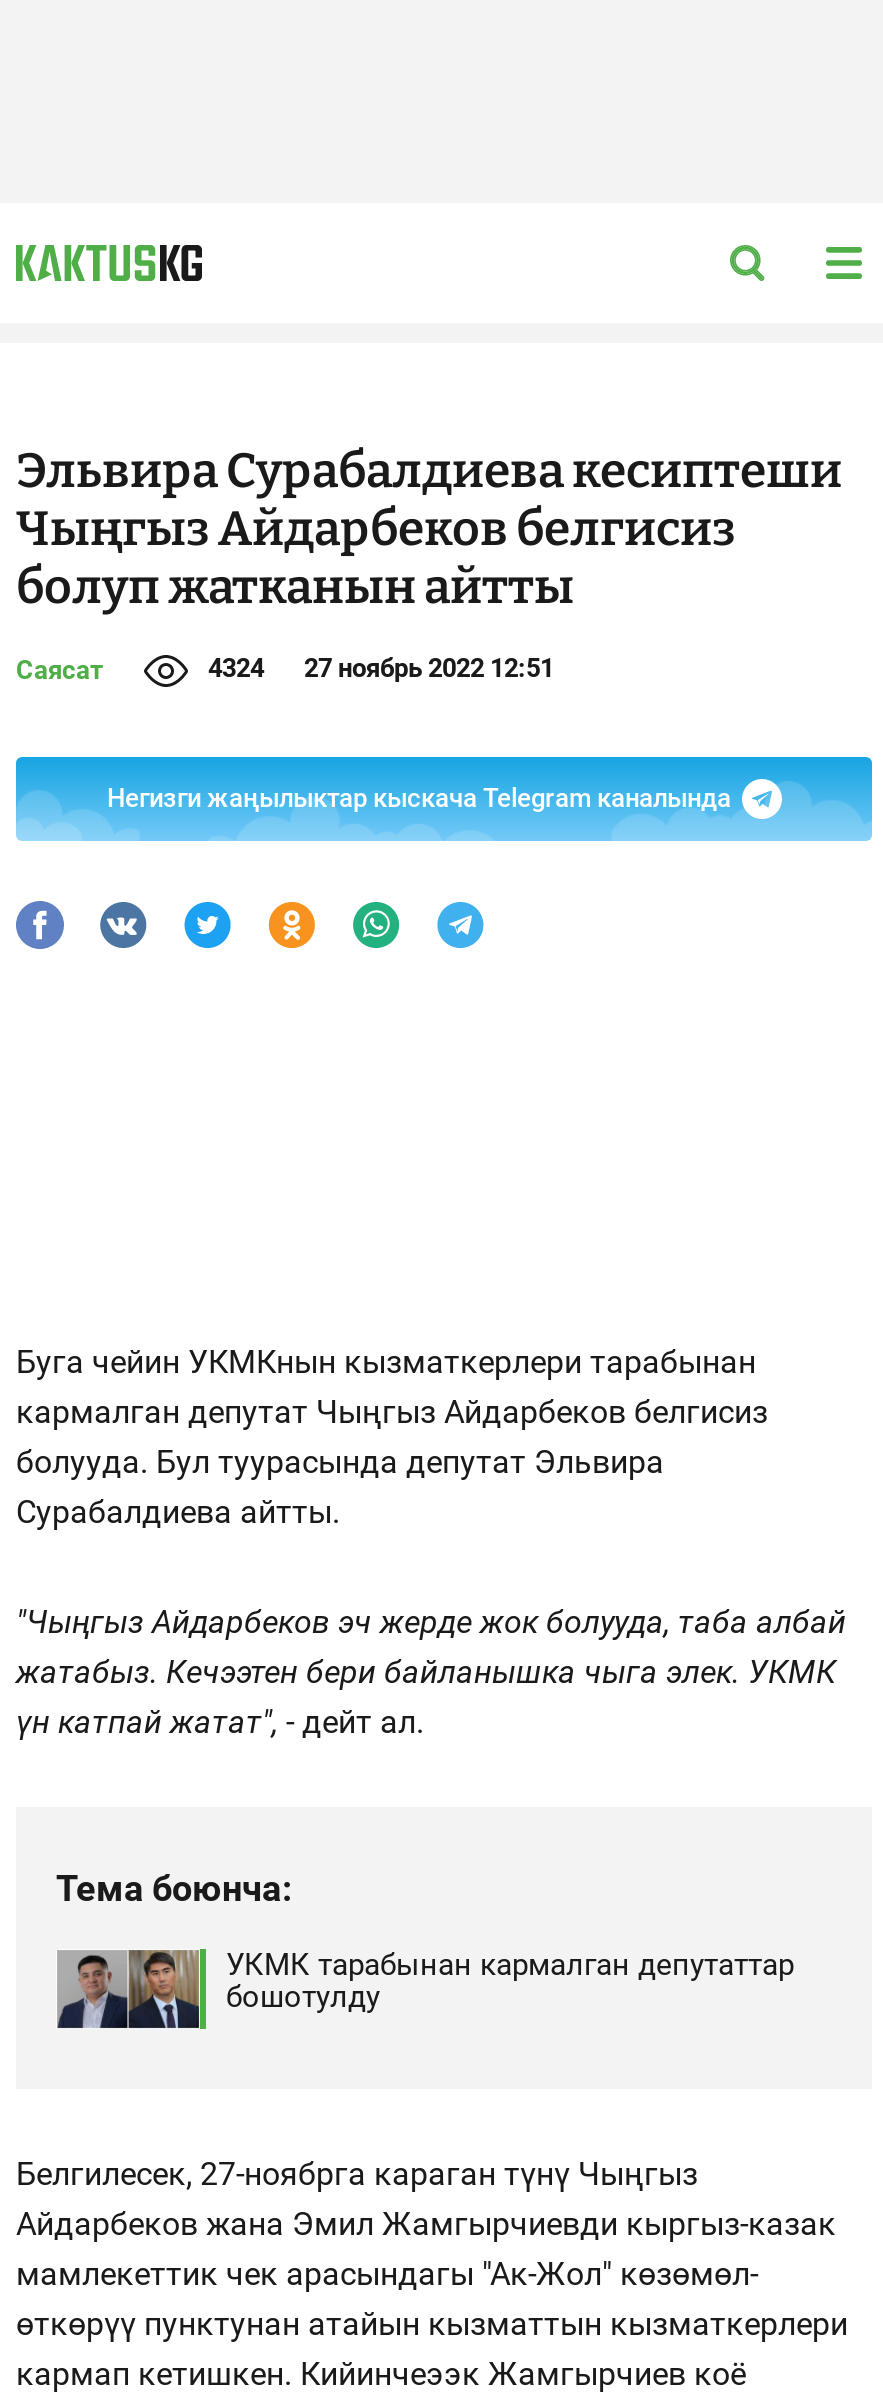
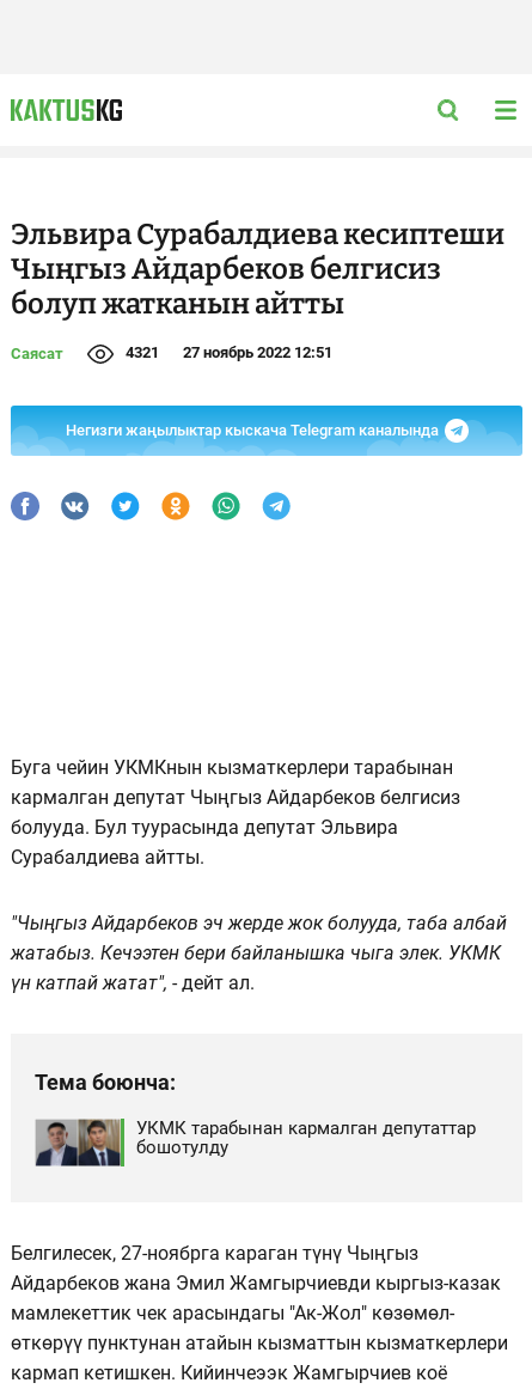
- 4324 27 ноябрь 2022 12:51
+ 4321 27 ноябрь 2022 12:51
